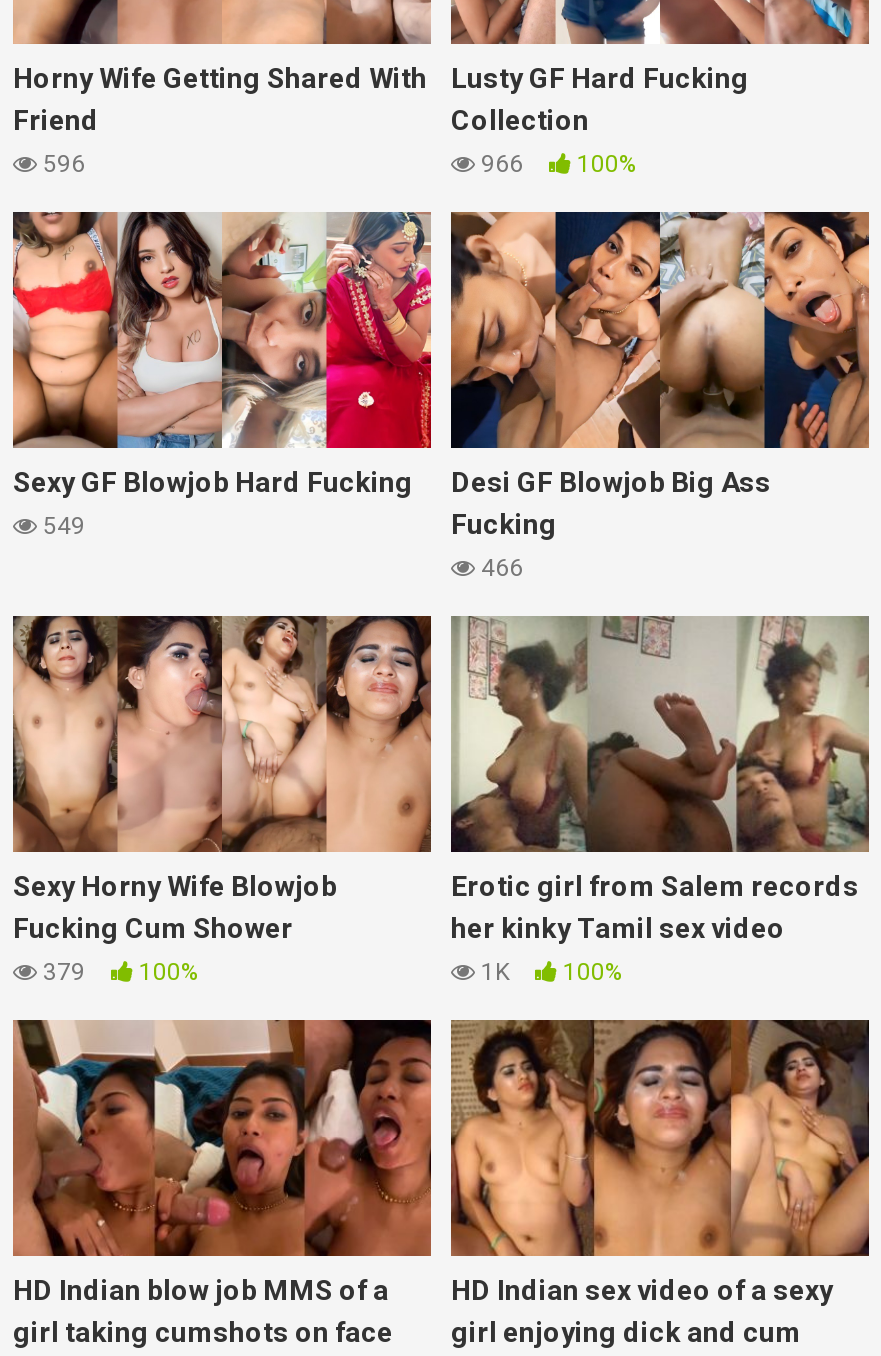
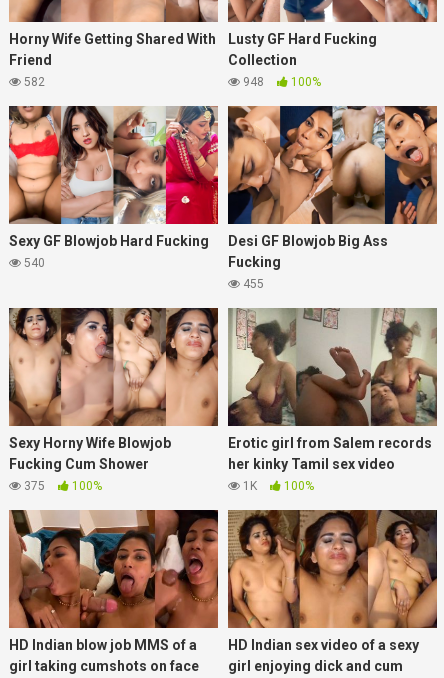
- 596
+ 582

- 966 100%
+ 948 100%

- 549
+ 540

- 466
+ 455

- 379 100%
+ 375 100%
